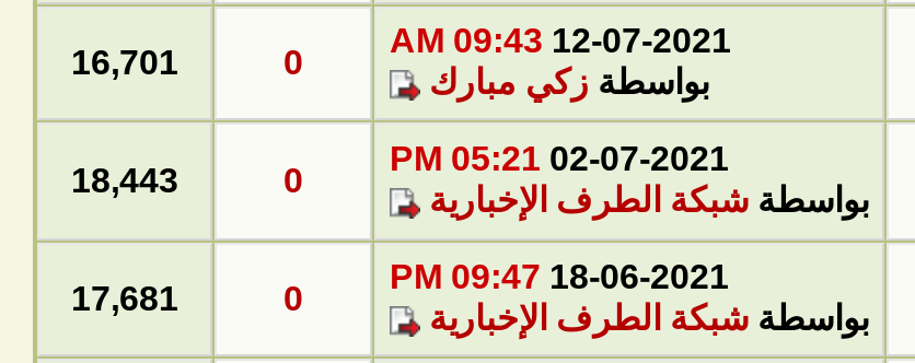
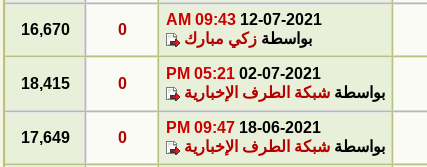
- 16,701
+ 16,670

- 18,443
+ 18,415

- 17,681
+ 17,649
